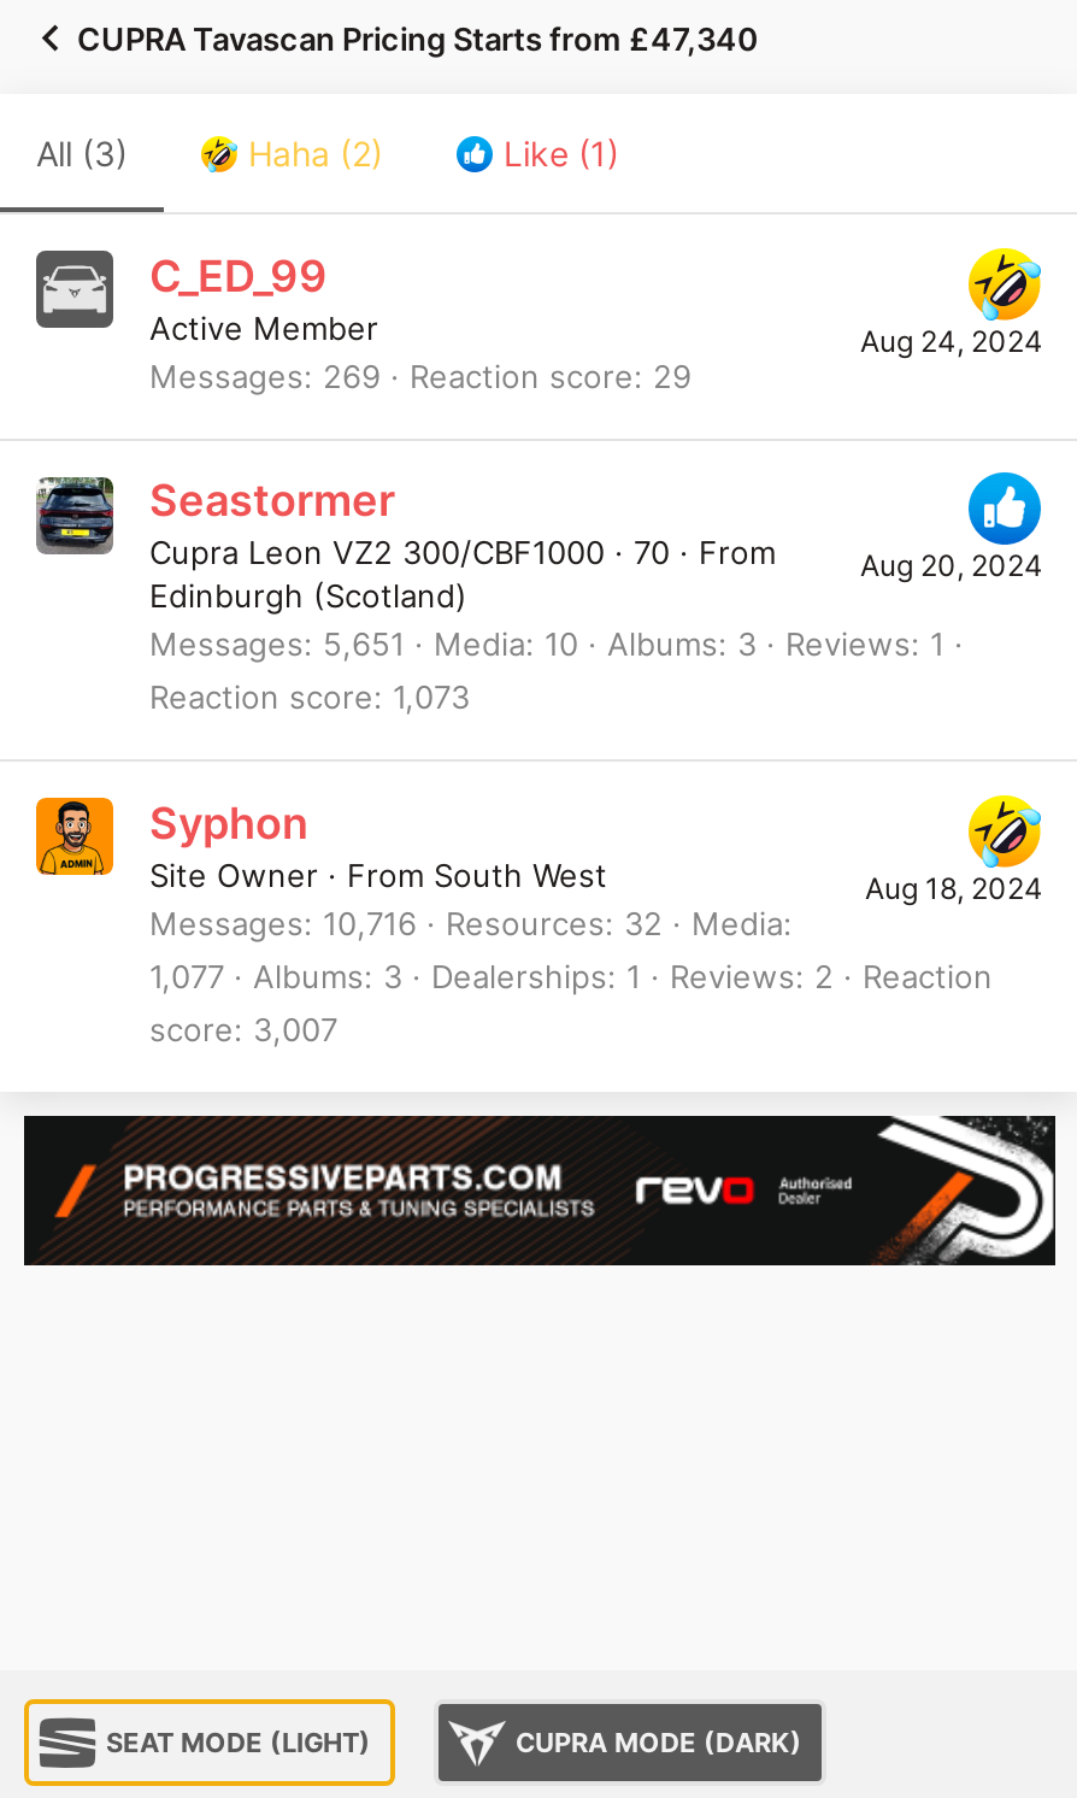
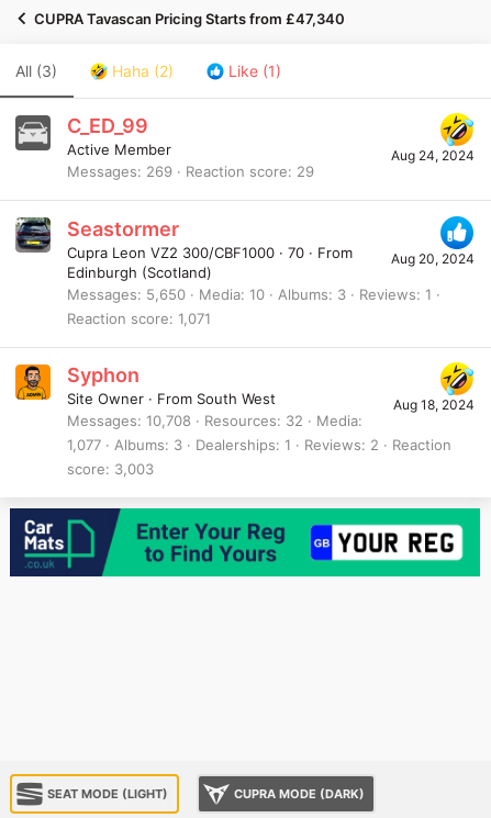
- Messages 5,651 Media 10 Albums 3 Reviews 1
+ Messages 5,650 Media 10 Albums 3 Reviews 1

- Reaction score 1,073
+ Reaction score 1,071

- Messages 10,716 Resources 32 Media
+ Messages 10,708 Resources 32 Media

- score 3,007
+ score 3,003

- [image]
+ [image]
